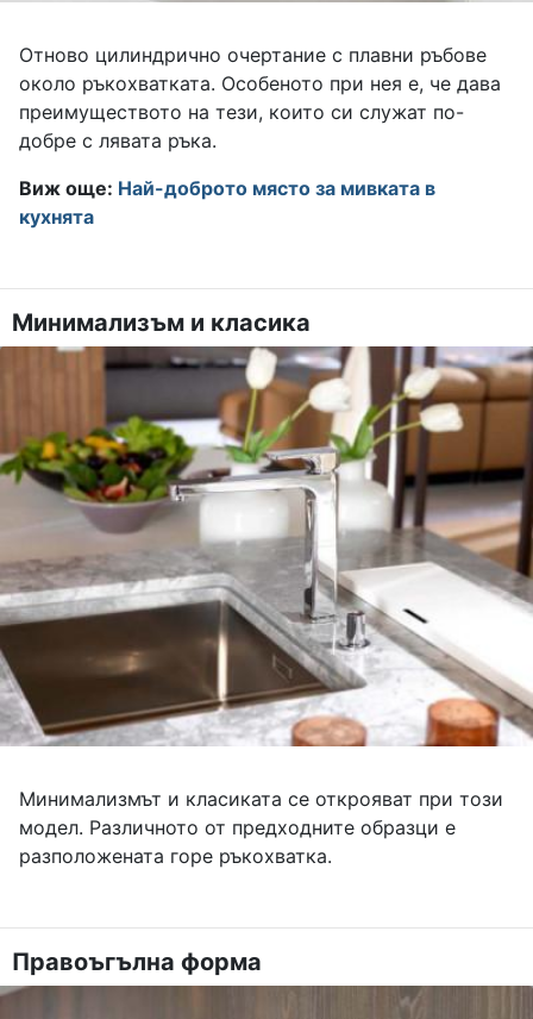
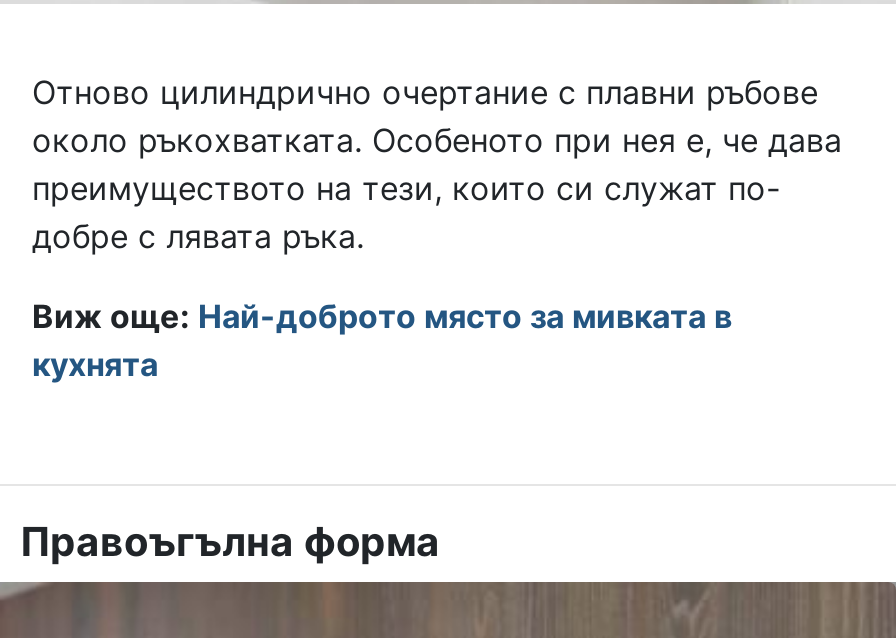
- Минимализъм и класика

- [image]
- Минимализмът и класиката се открояват при този
- модел. Различното от предходните образци е
- разположената горе ръкохватка.
